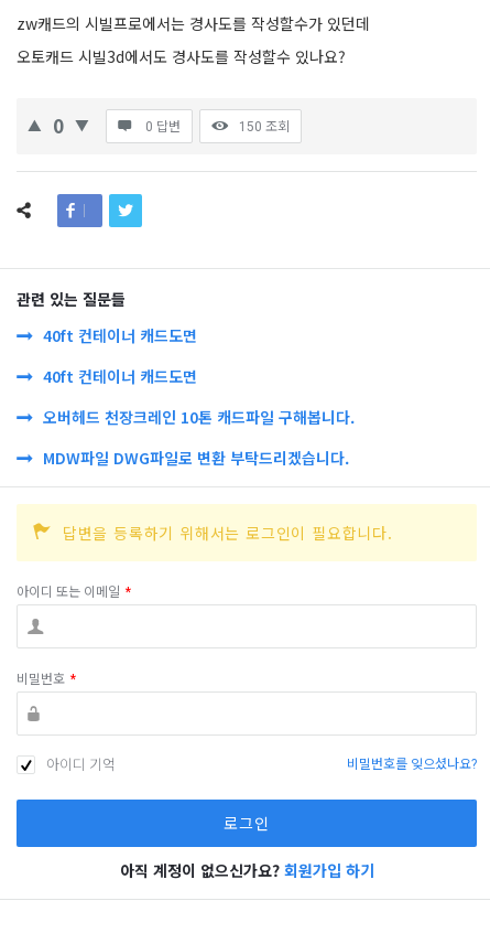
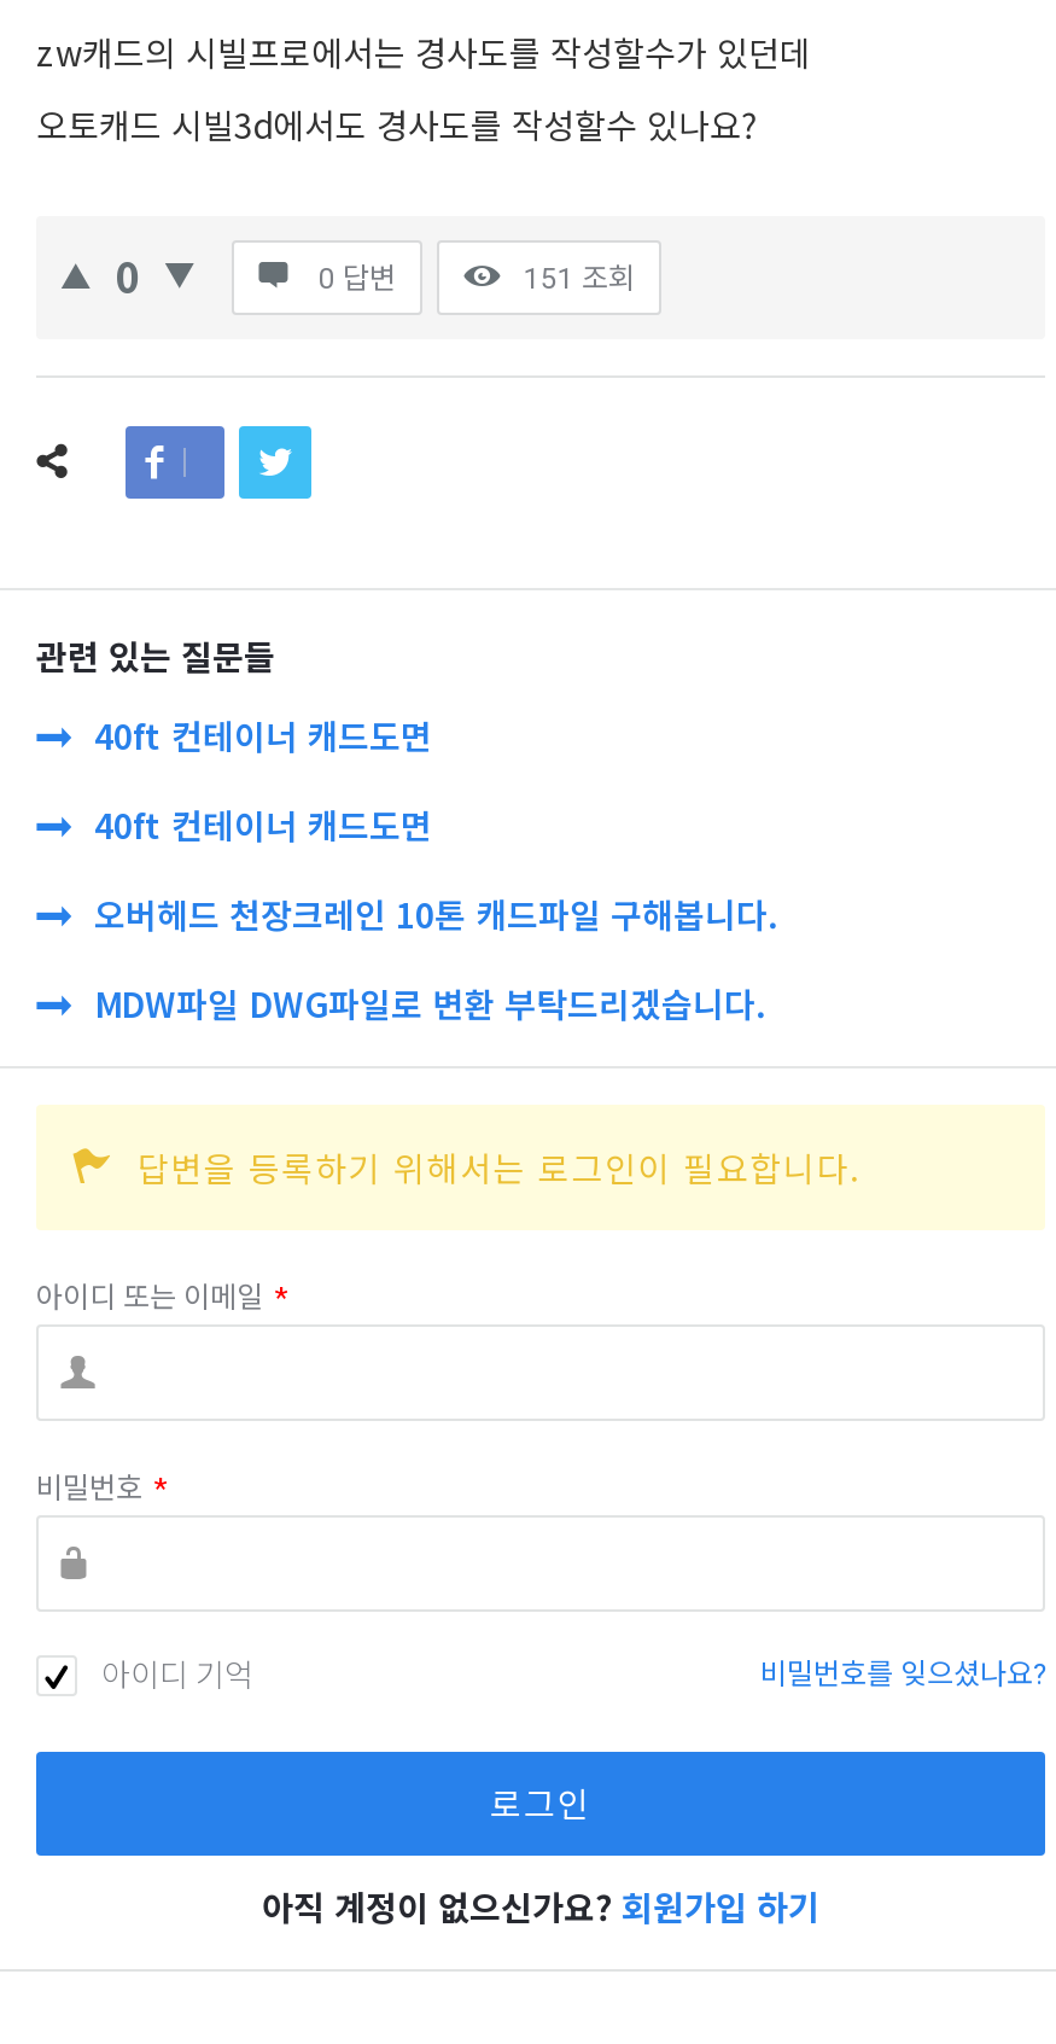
- 150 조회
+ 151 조회
